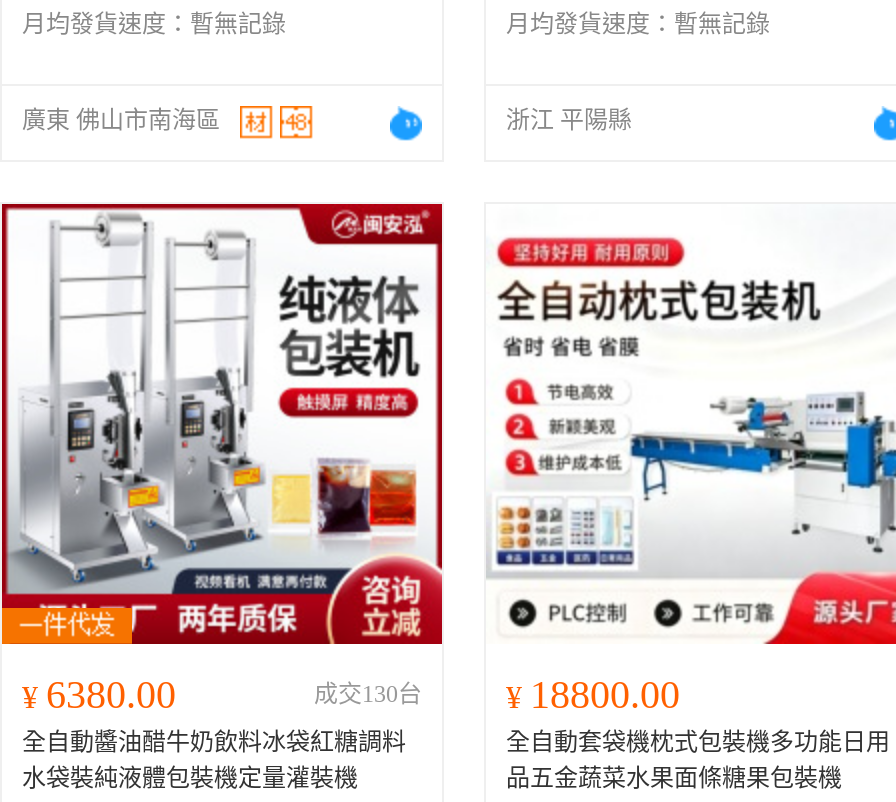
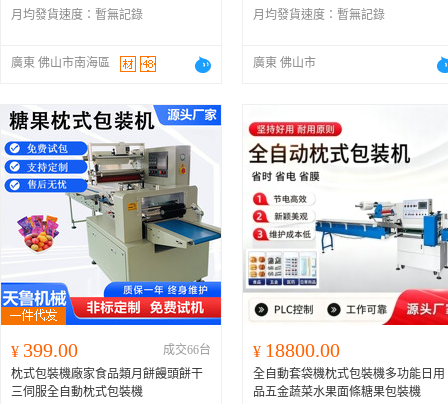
- 浙江 平陽縣
+ 廣東 佛山市

- [image]
- ¥ 6380.00
- 成交130台
+ [image]
+ ¥ 399.00
+ 成交66台

- 全自動醬油醋牛奶飲料冰袋紅糖調料
- 水袋裝純液體包裝機定量灌裝機
+ 枕式包裝機廠家食品類月餅饅頭餅干
+ 三伺服全自動枕式包裝機
